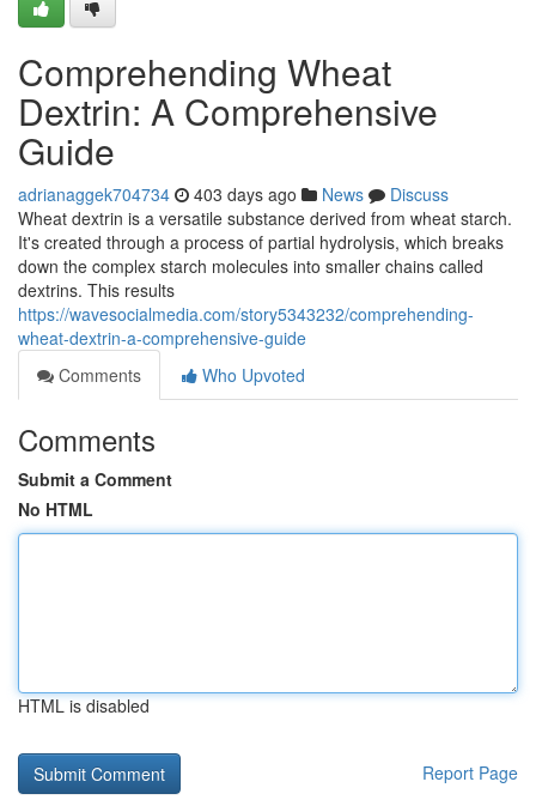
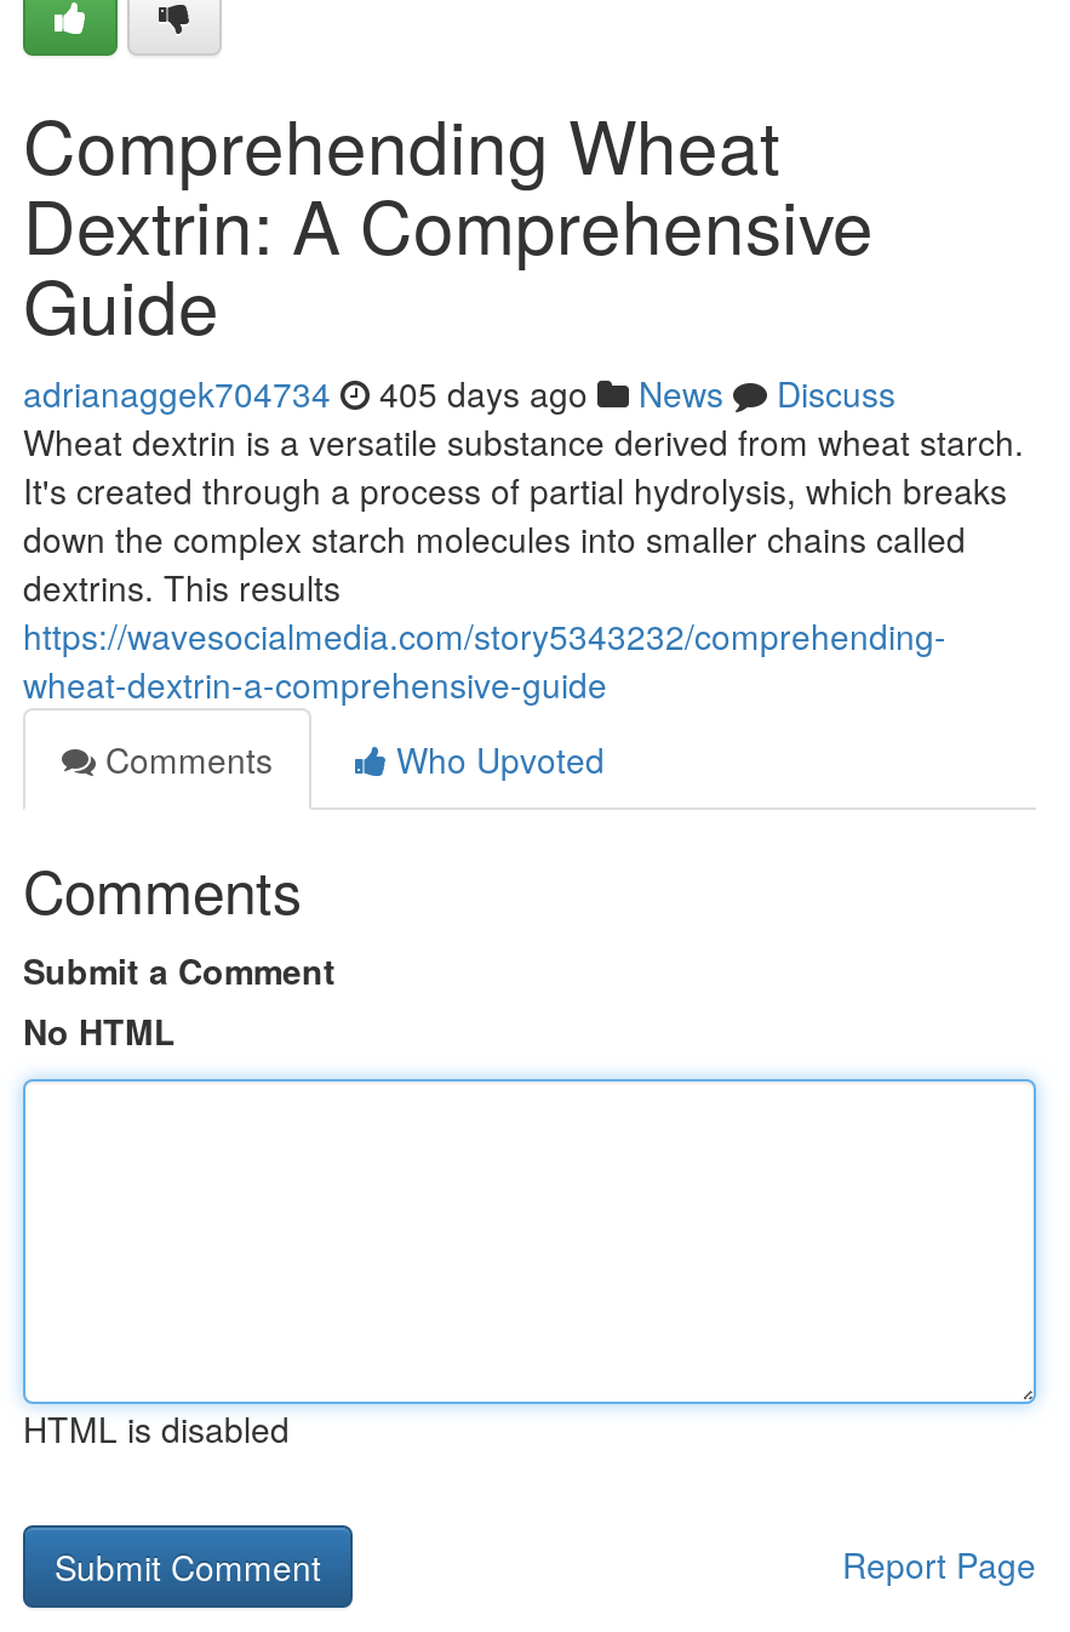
- adrianaggek704734 403 days ago News Discuss
+ adrianaggek704734 405 days ago News Discuss
